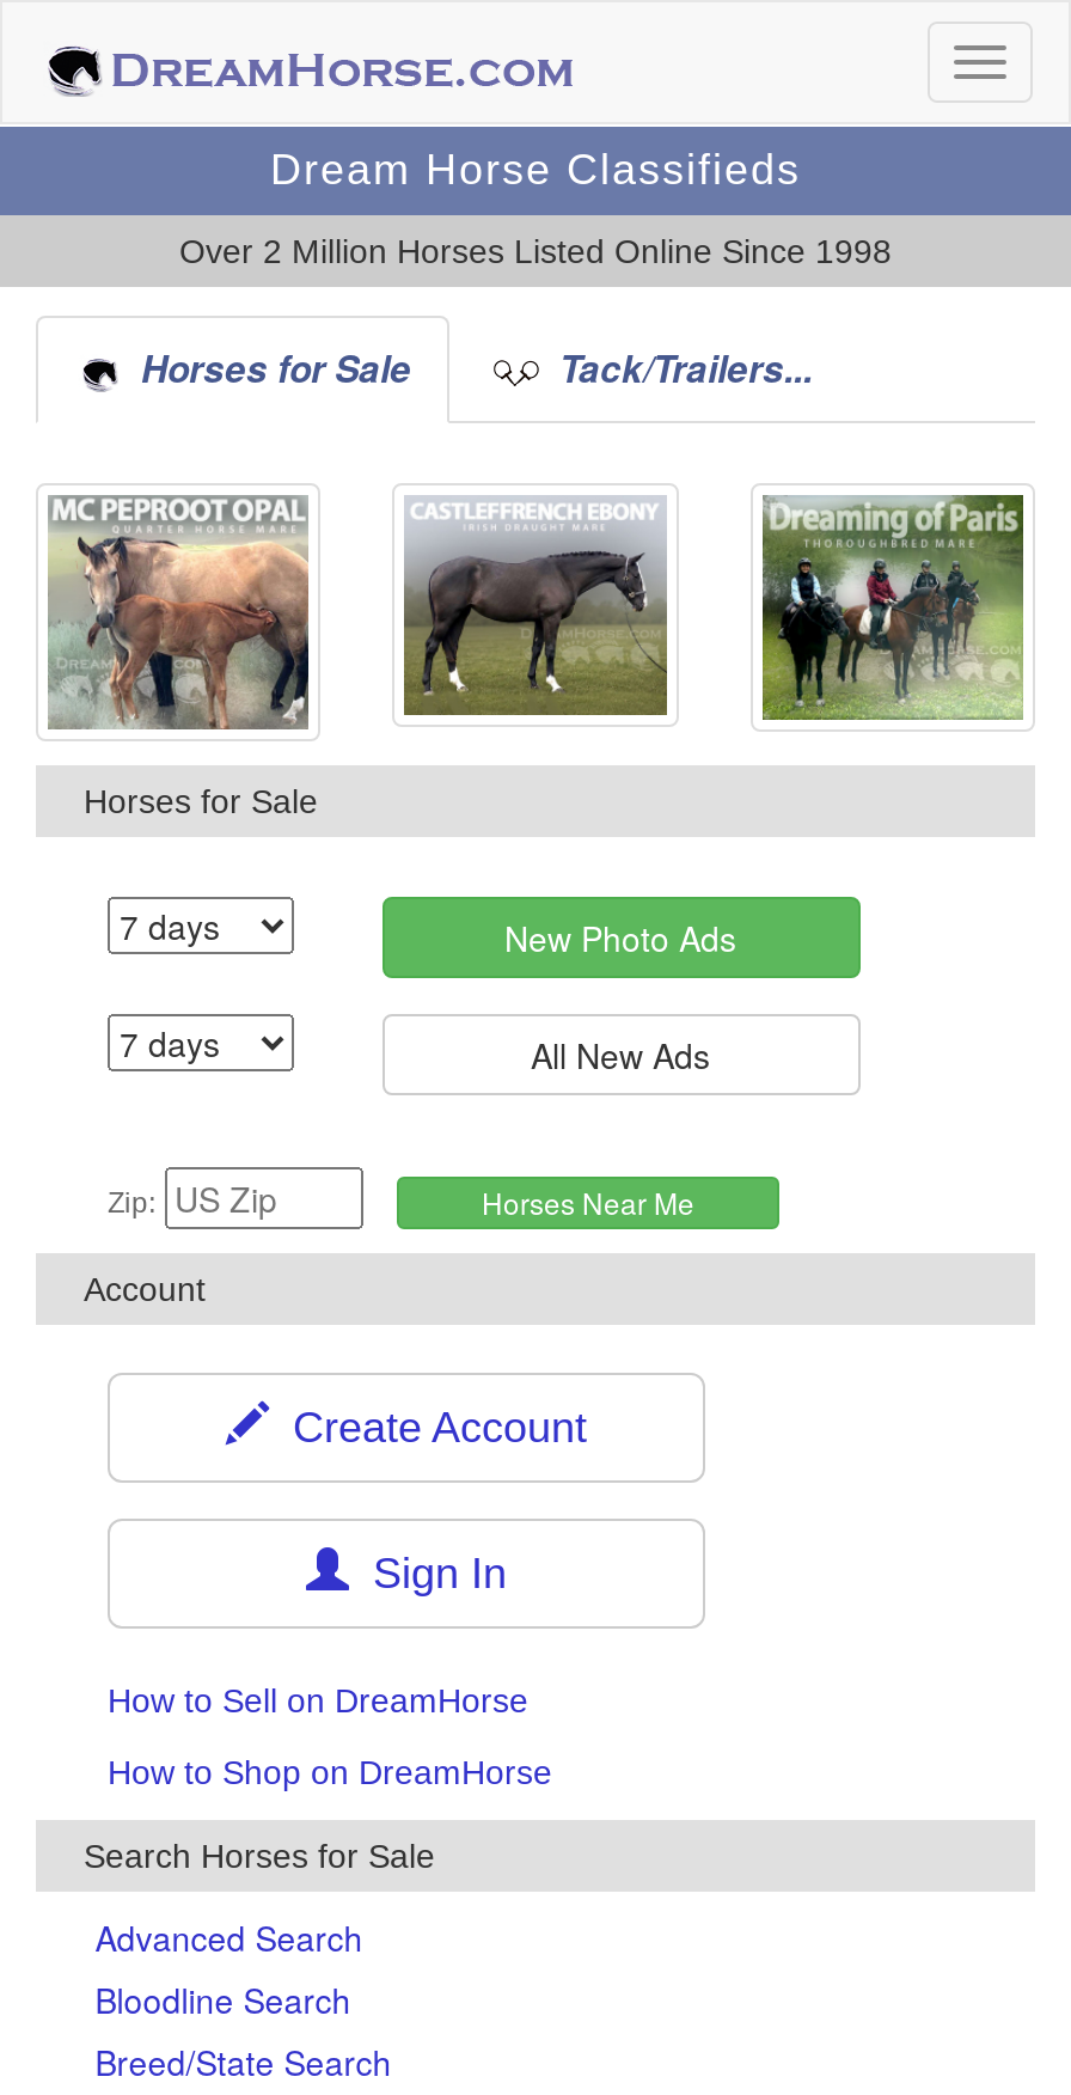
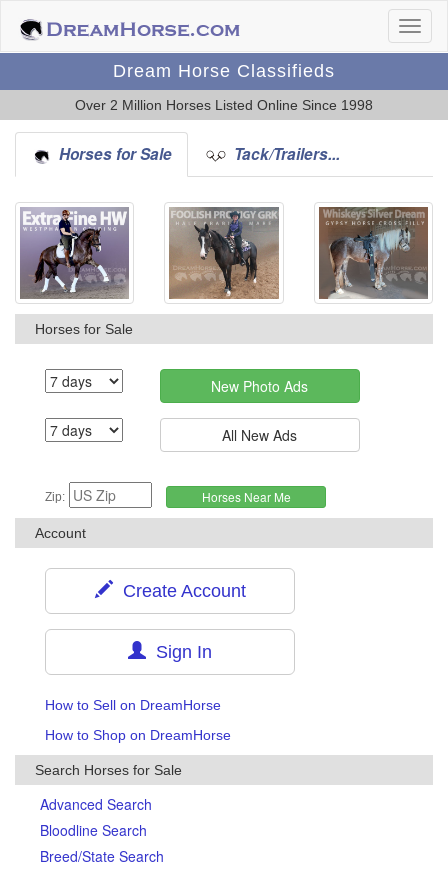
- [image]
+ [image]

- [image]
+ [image]

- [image]
+ [image]
